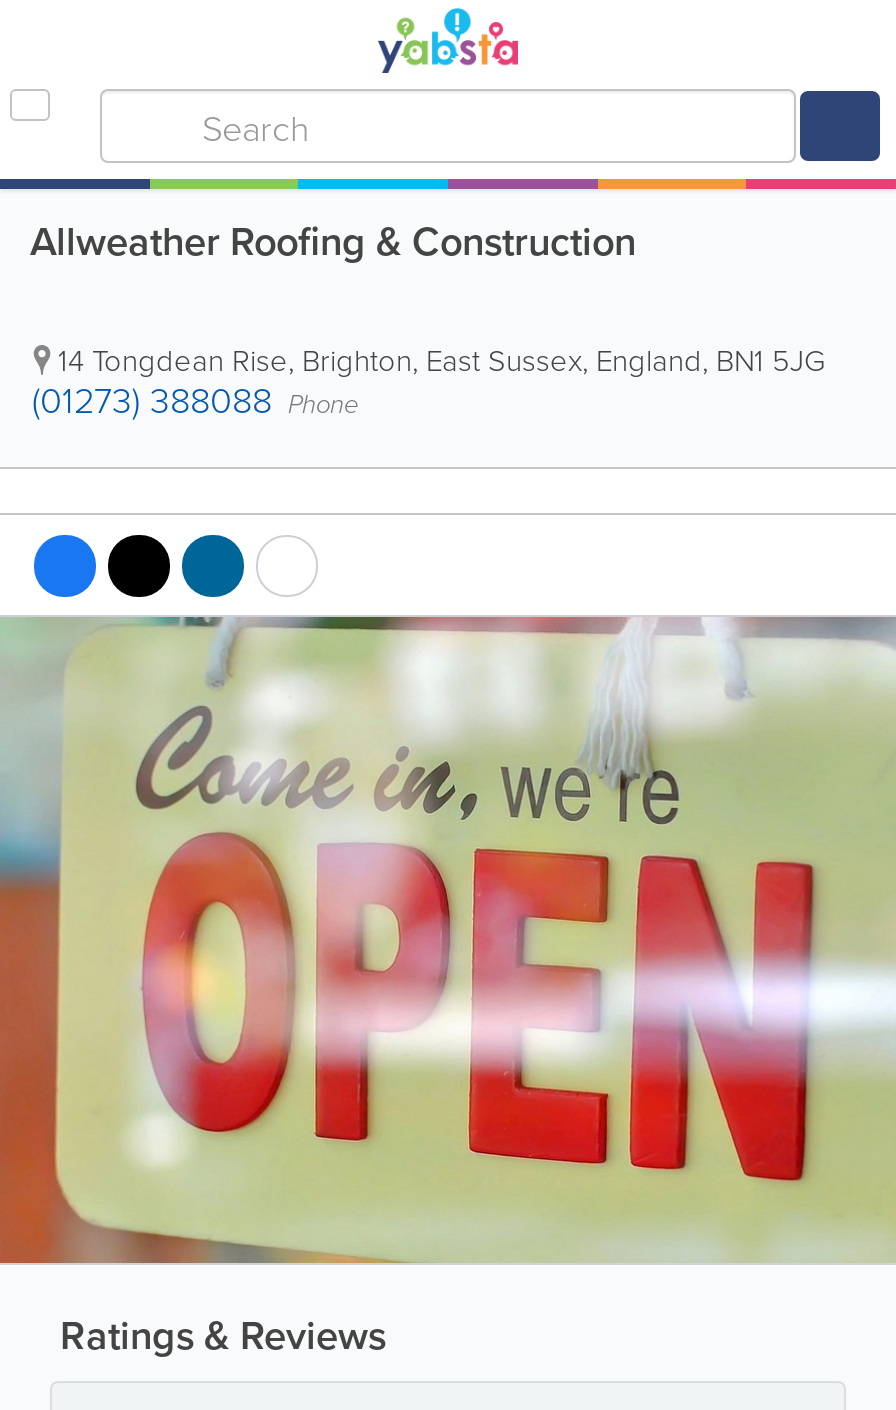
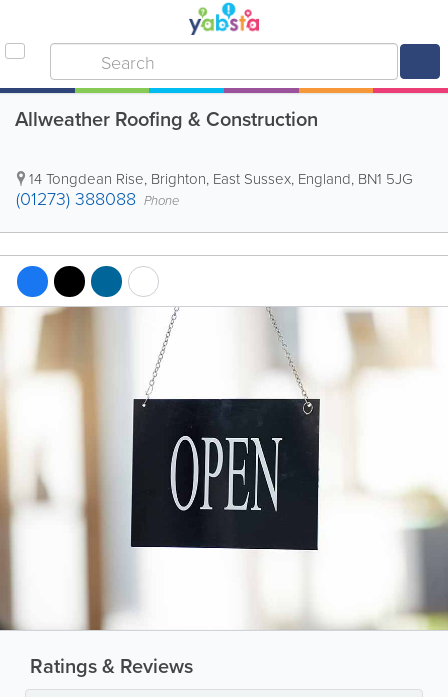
- [image]
+ [image]
